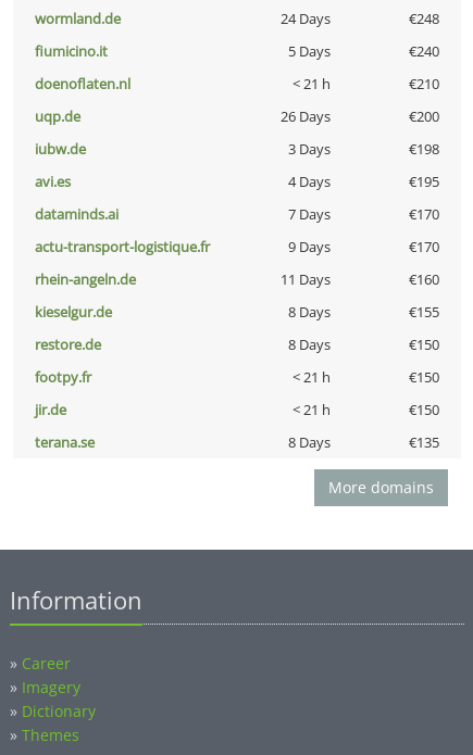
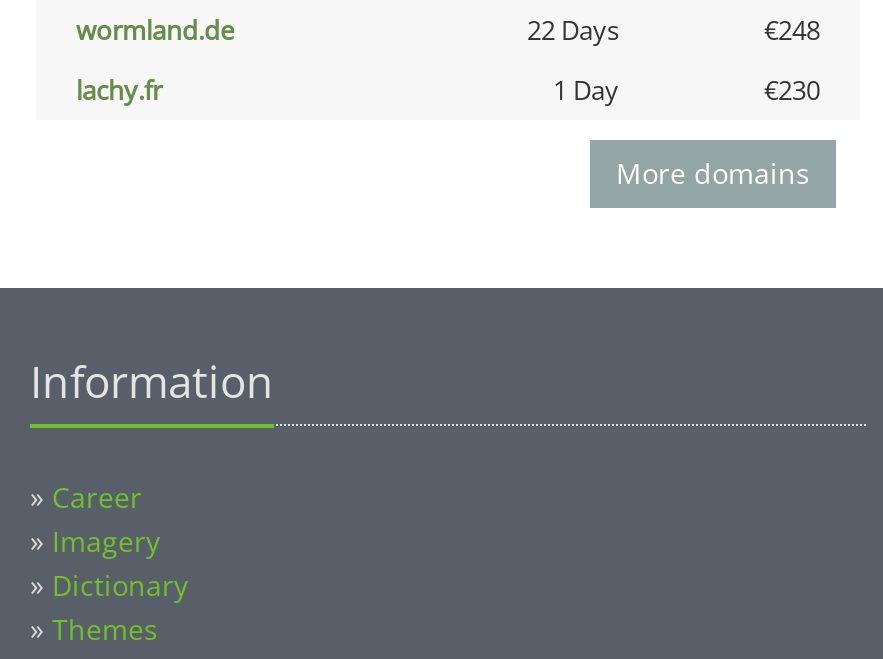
- 24 Days
+ 22 Days

- fiumicino.it
- 5 Days
- €240
- doenoflaten.nl
- < 21 h
- €210
- uqp.de
- 26 Days
- €200
- iubw.de
- 3 Days
- €198
- avi.es
- 4 Days
- €195
- dataminds.ai
- 7 Days
- €170
- actu-transport-logistique.fr
- 9 Days
- €170
- rhein-angeln.de
- 11 Days
- €160
- kieselgur.de
- 8 Days
- €155
- restore.de
- 8 Days
- €150
- footpy.fr
- < 21 h
- €150
- jir.de
- < 21 h
- €150
- terana.se
- 8 Days
- €135
+ lachy.fr
+ 1 Day
+ €230
